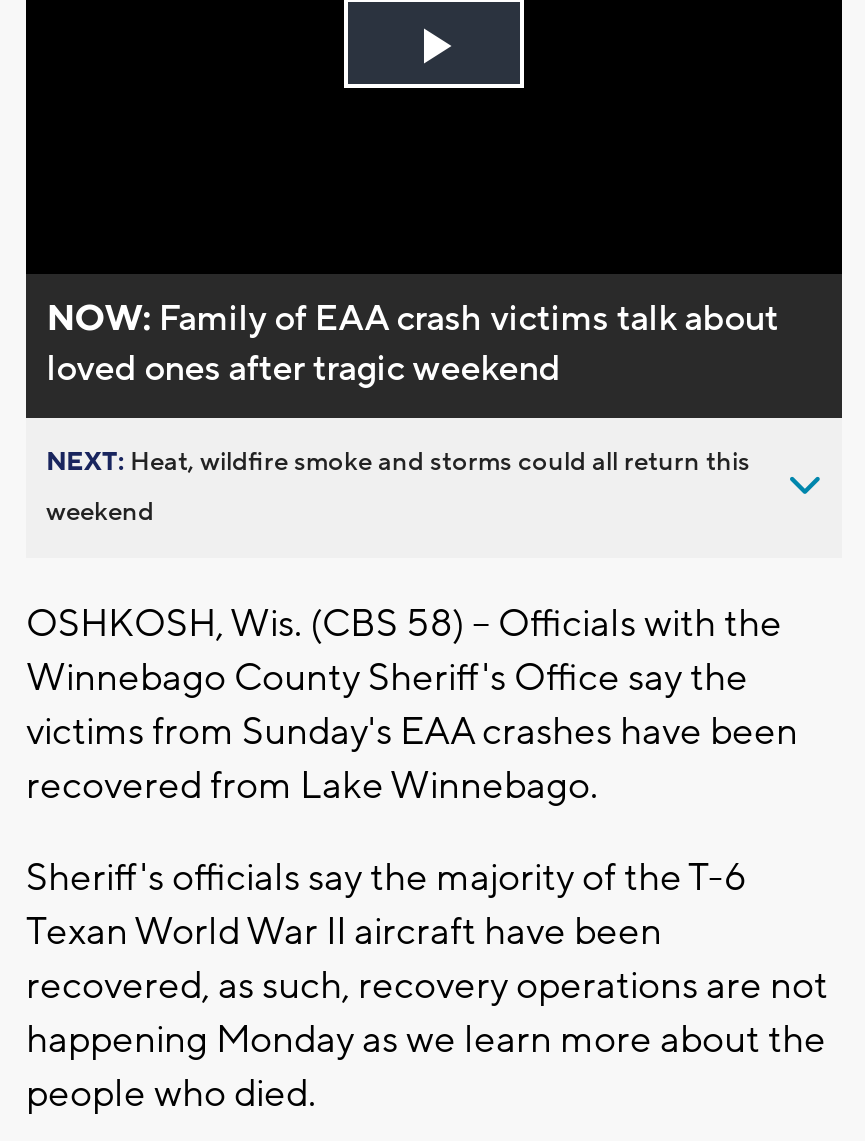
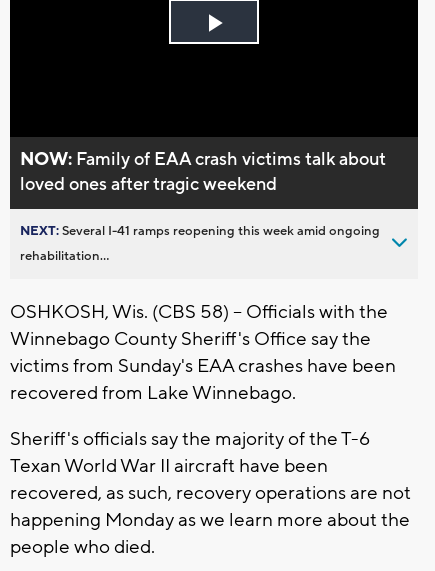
- NEXT: Heat, wildfire smoke and storms could all return this
+ NEXT: Several I-41 ramps reopening this week amid ongoing

- weekend
+ rehabilitation...
